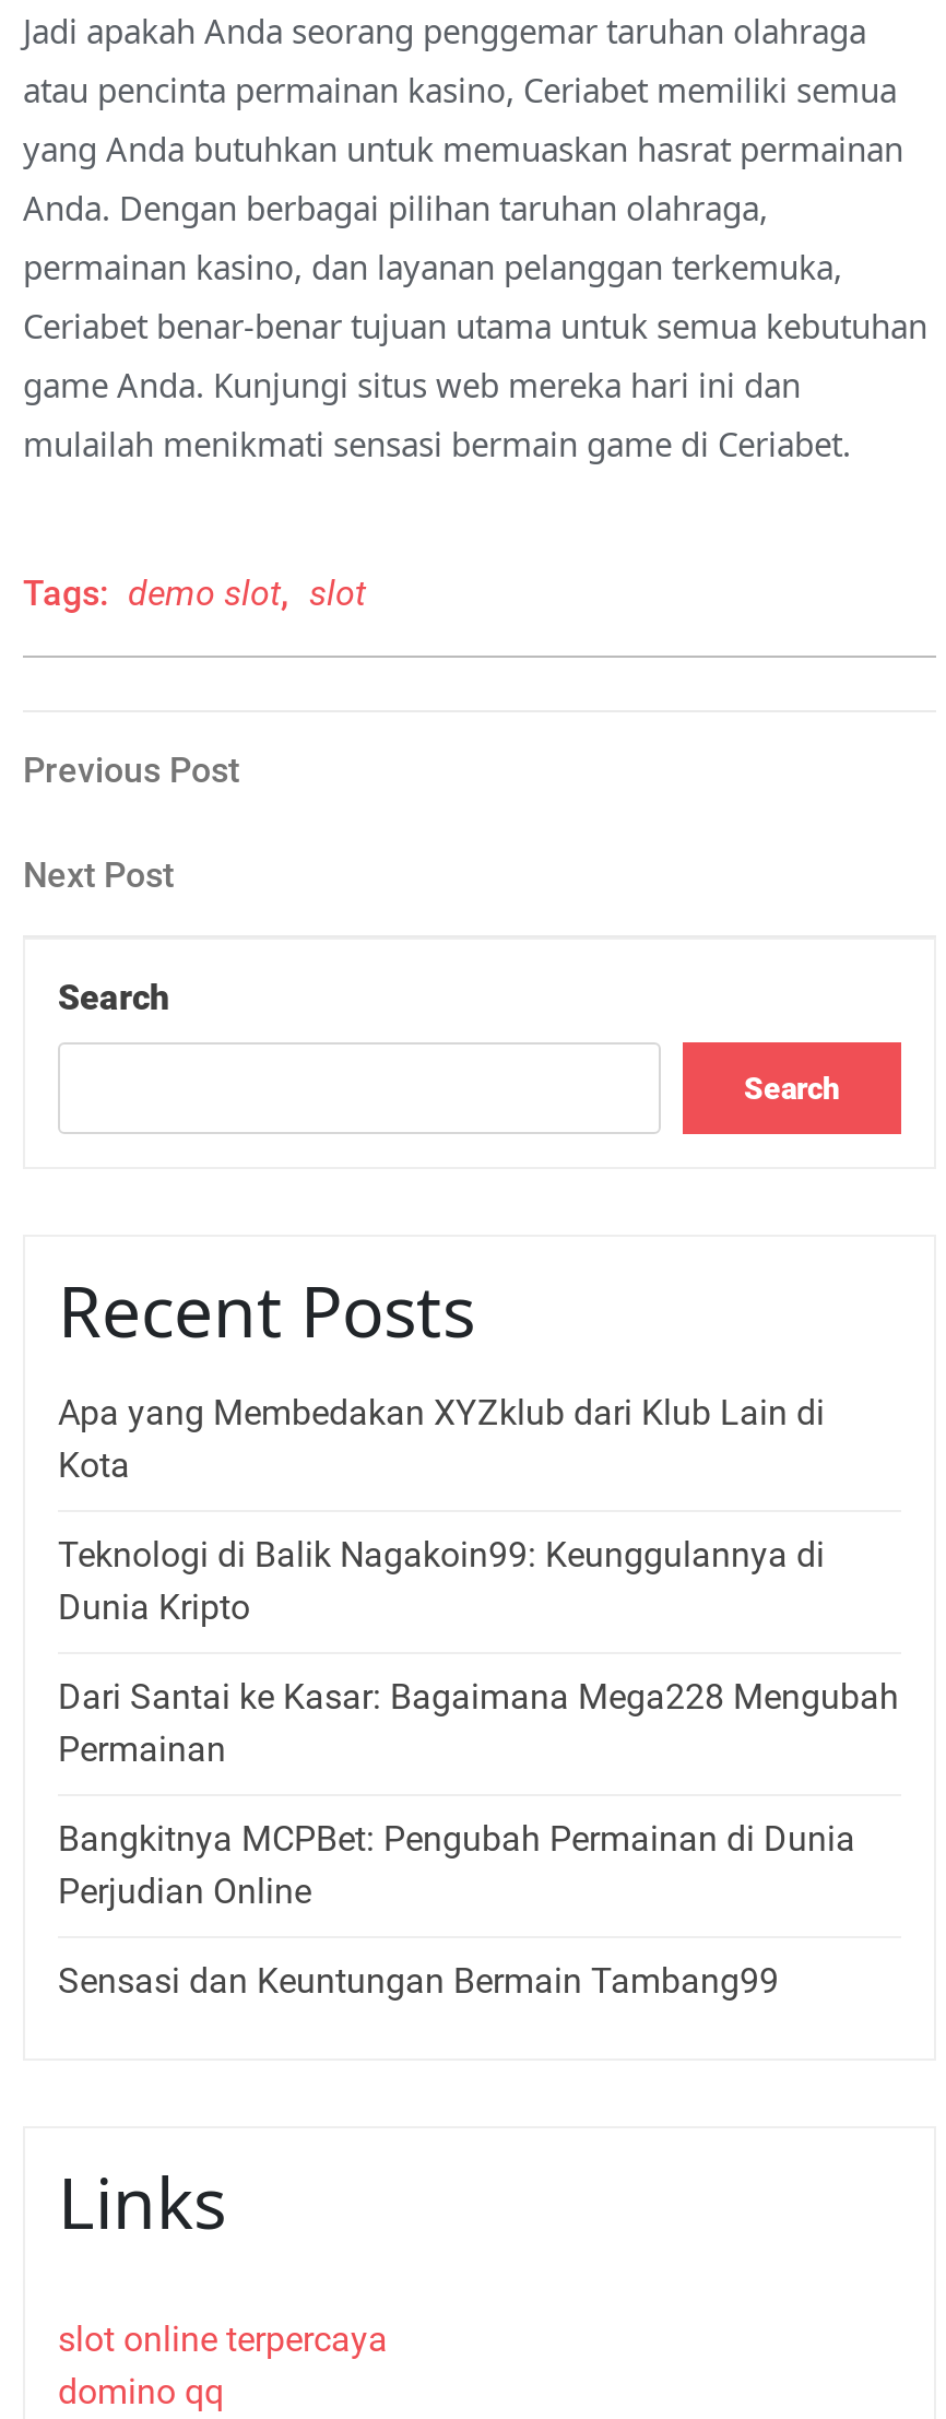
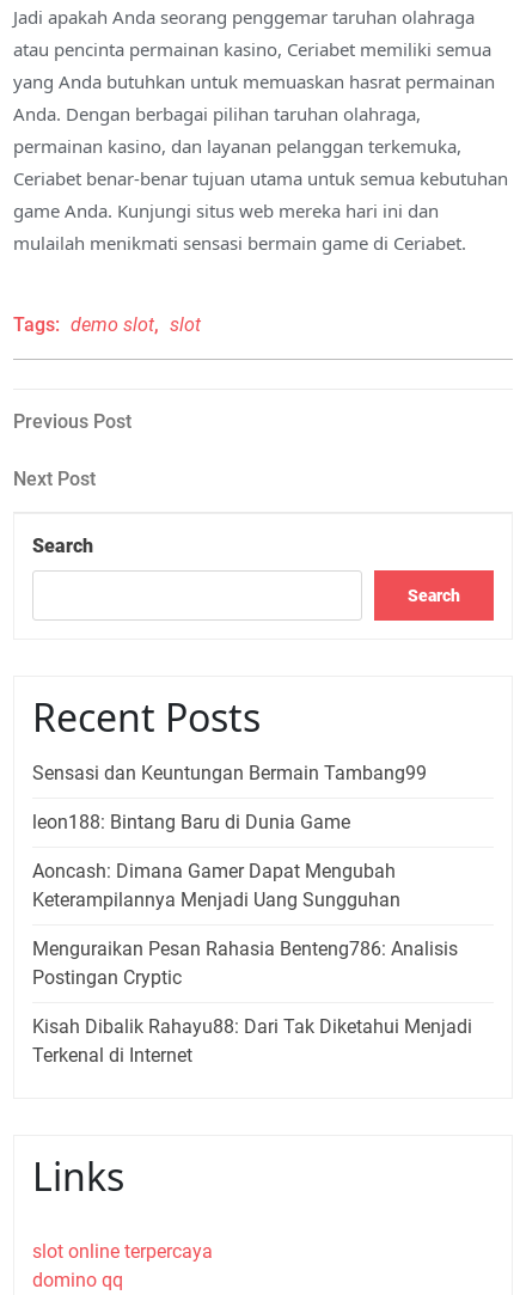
- Apa yang Membedakan XYZklub dari Klub Lain di
- Kota
- Teknologi di Balik Nagakoin99: Keunggulannya di
- Dunia Kripto
- Dari Santai ke Kasar: Bagaimana Mega228 Mengubah
- Permainan
- Bangkitnya MCPBet: Pengubah Permainan di Dunia
- Perjudian Online

moved up: Sensasi dan Keuntungan Bermain Tambang99

+ leon188: Bintang Baru di Dunia Game
+ Aoncash: Dimana Gamer Dapat Mengubah
+ Keterampilannya Menjadi Uang Sungguhan
+ Menguraikan Pesan Rahasia Benteng786: Analisis
+ Postingan Cryptic
+ Kisah Dibalik Rahayu88: Dari Tak Diketahui Menjadi
+ Terkenal di Internet
